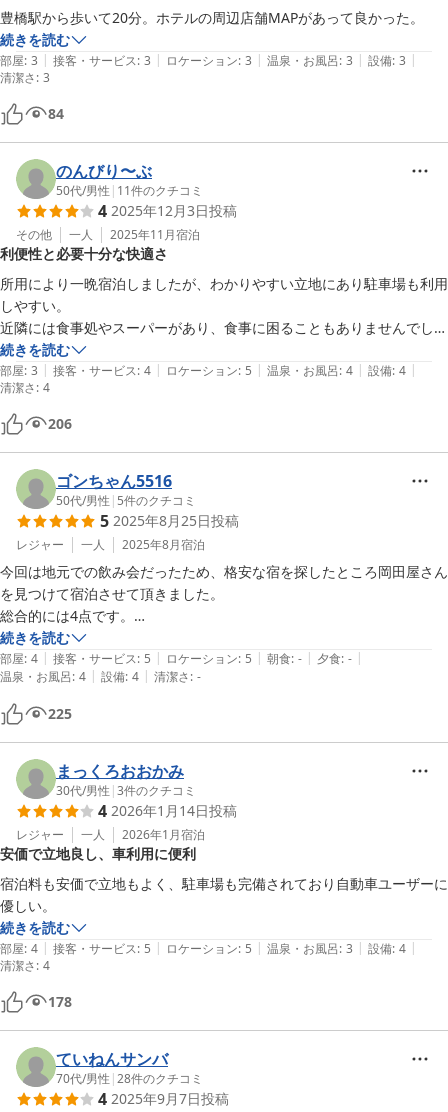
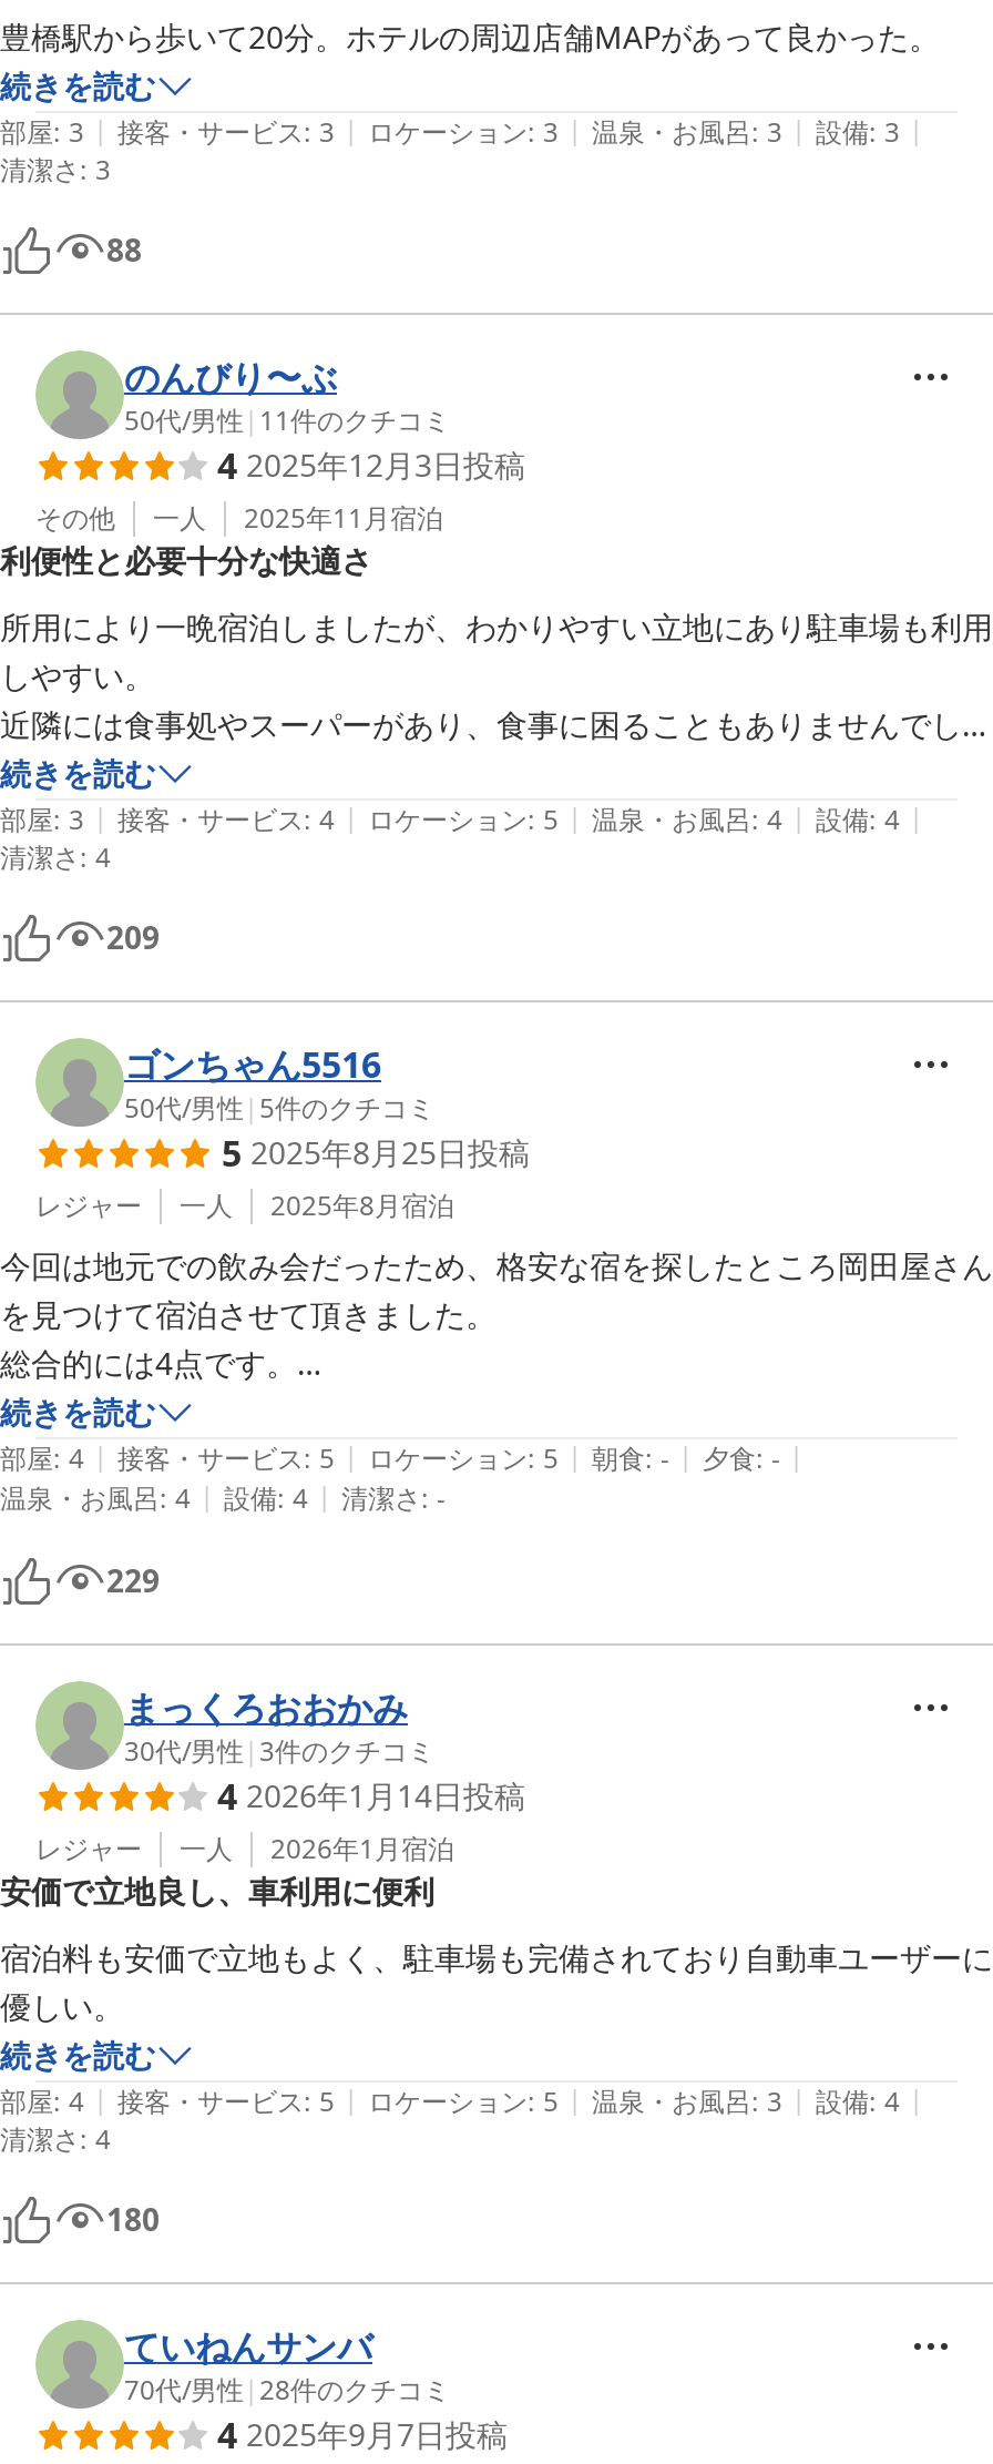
- 84
+ 88

- 206
+ 209

- 225
+ 229

- 178
+ 180
